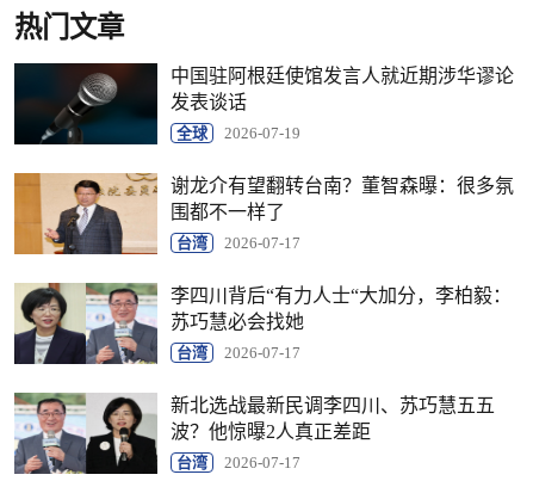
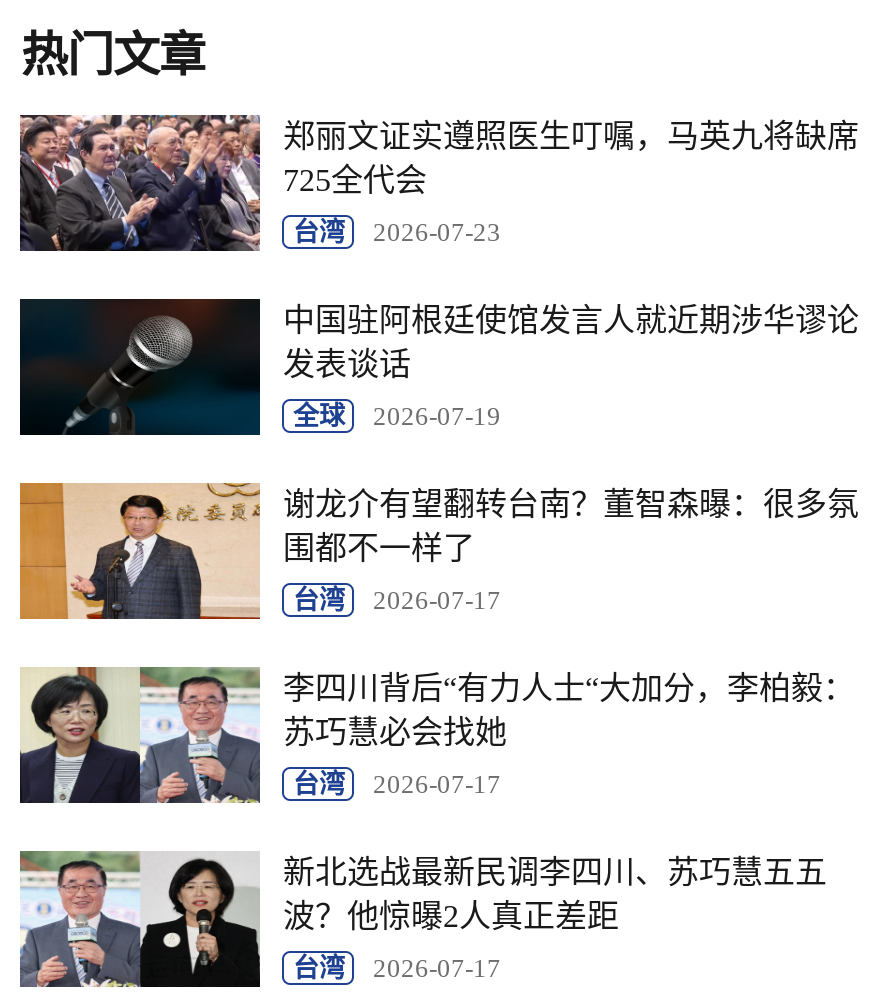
+ [image]
+ 郑丽文证实遵照医生叮嘱，马英九将缺席
+ 725全代会
+ 台湾
+ 2026-07-23
